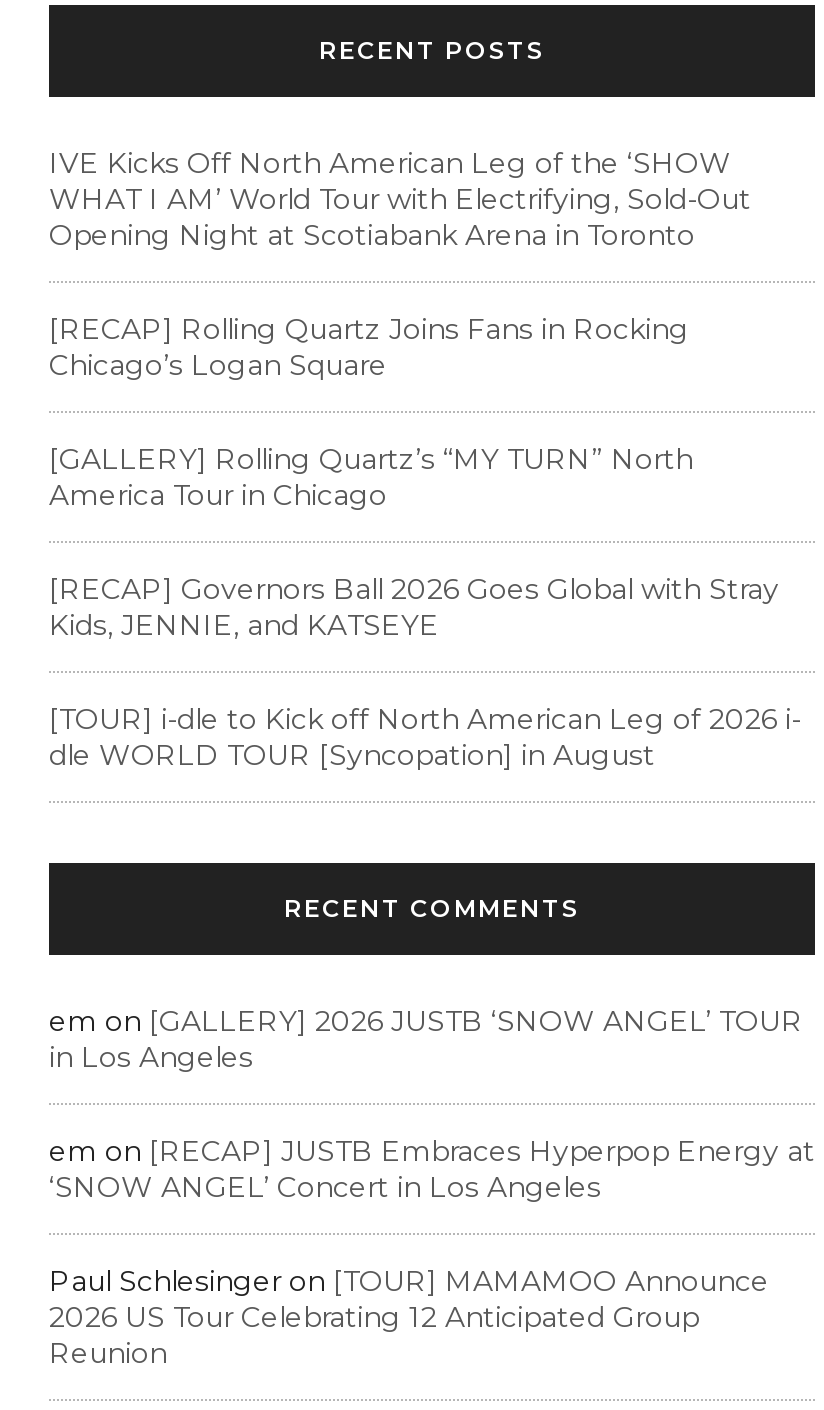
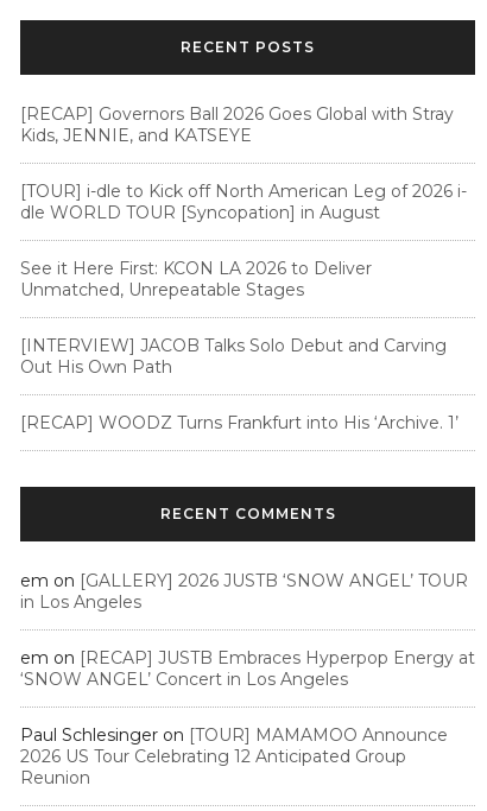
- IVE Kicks Off North American Leg of the ‘SHOW
- WHAT I AM’ World Tour with Electrifying, Sold-Out
- Opening Night at Scotiabank Arena in Toronto
- [RECAP] Rolling Quartz Joins Fans in Rocking
- Chicago’s Logan Square
- [GALLERY] Rolling Quartz’s “MY TURN” North
- America Tour in Chicago

moved up: [RECAP] Governors Ball 2026 Goes Global with Stray | Kids, JENNIE, and KATSEYE | [TOUR] i-dle to Kick off North American Leg of 2026 i- | dle WORLD TOUR [Syncopation] in August

+ See it Here First: KCON LA 2026 to Deliver
+ Unmatched, Unrepeatable Stages
+ [INTERVIEW] JACOB Talks Solo Debut and Carving
+ Out His Own Path
+ [RECAP] WOODZ Turns Frankfurt into His ‘Archive. 1’
